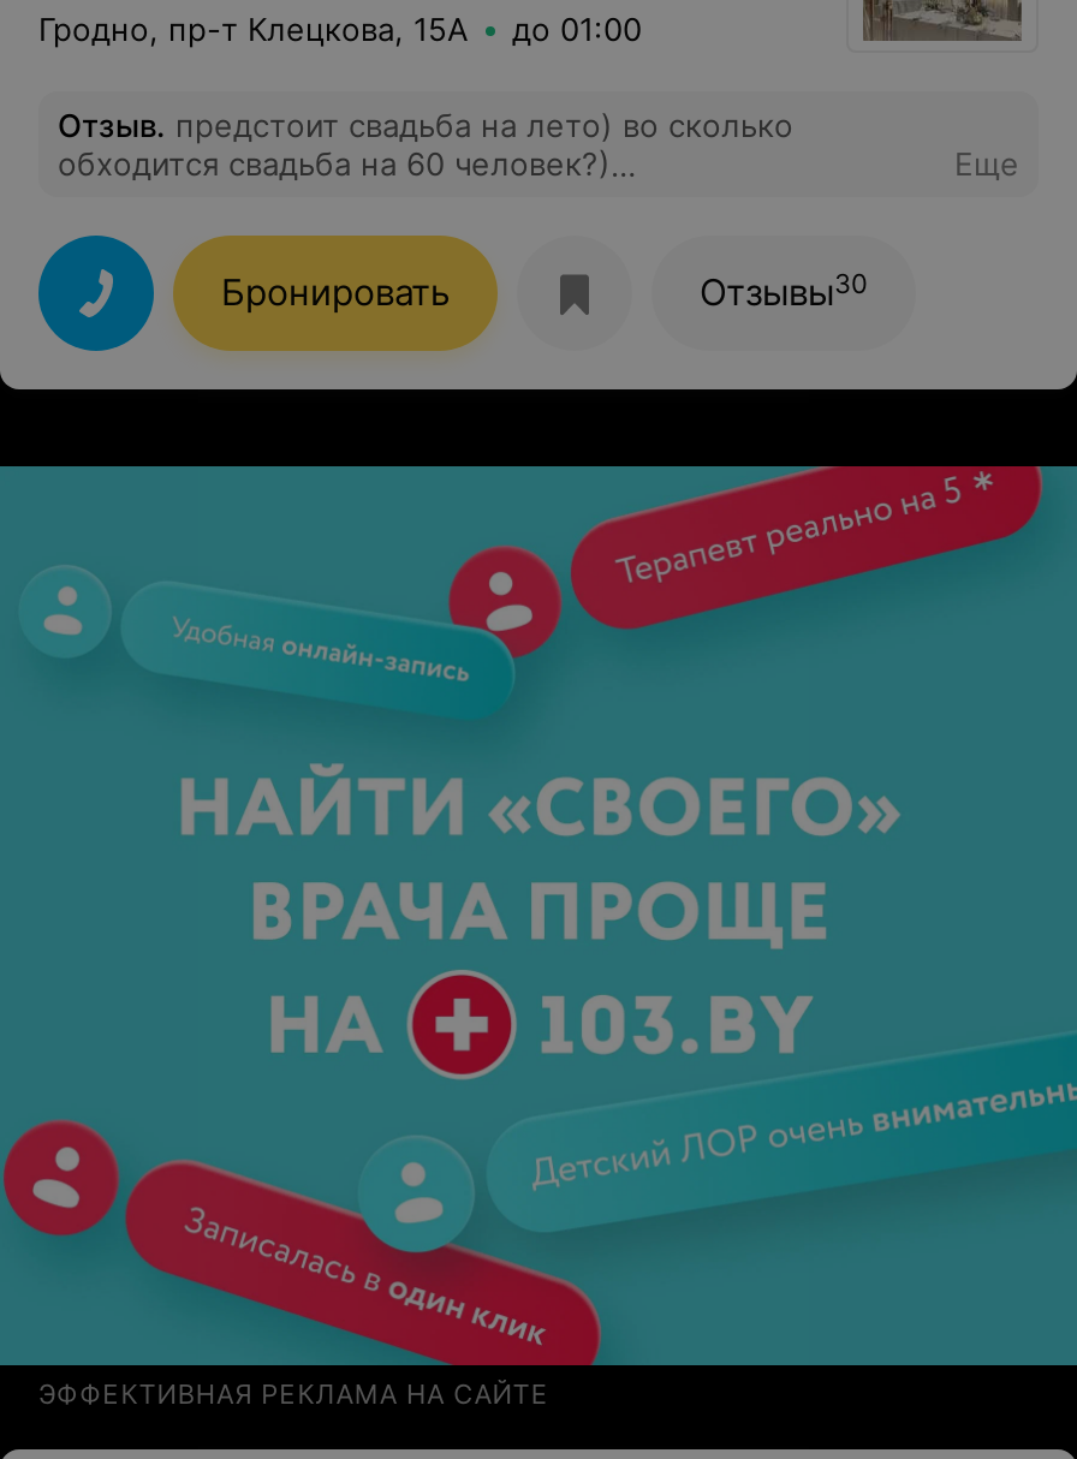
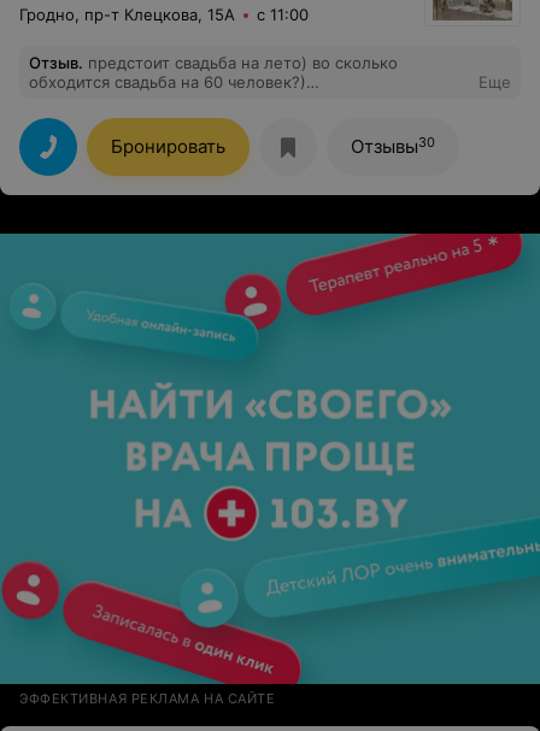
- Гродно, пр-т Клецкова, 15А до 01:00
+ Гродно, пр-т Клецкова, 15А с 11:00
